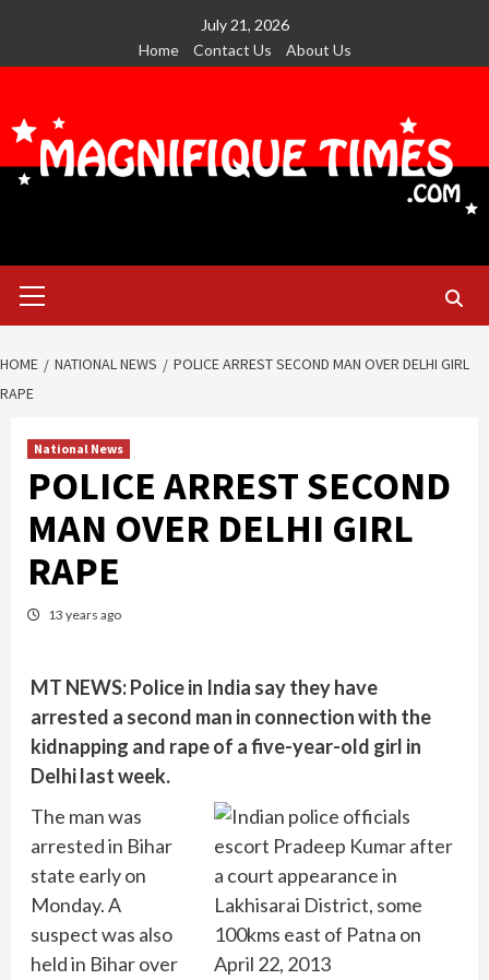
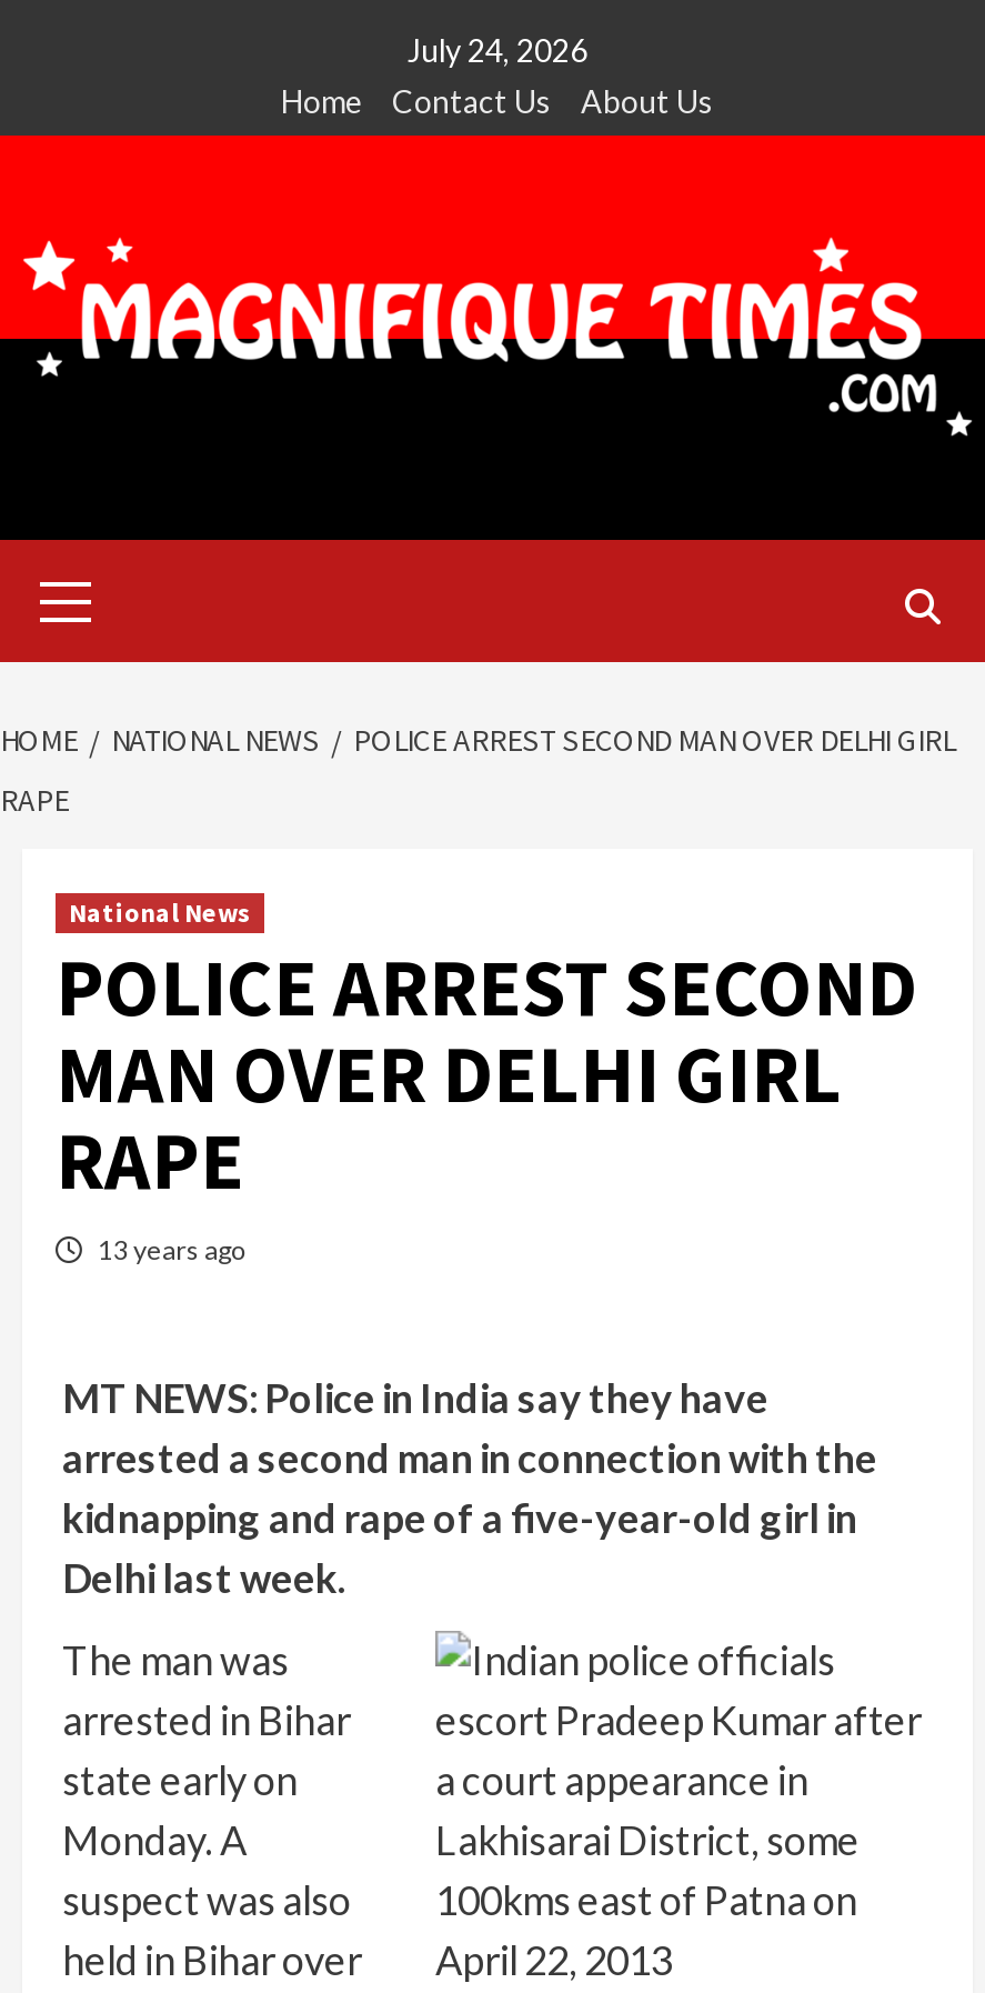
- July 21, 2026
+ July 24, 2026
